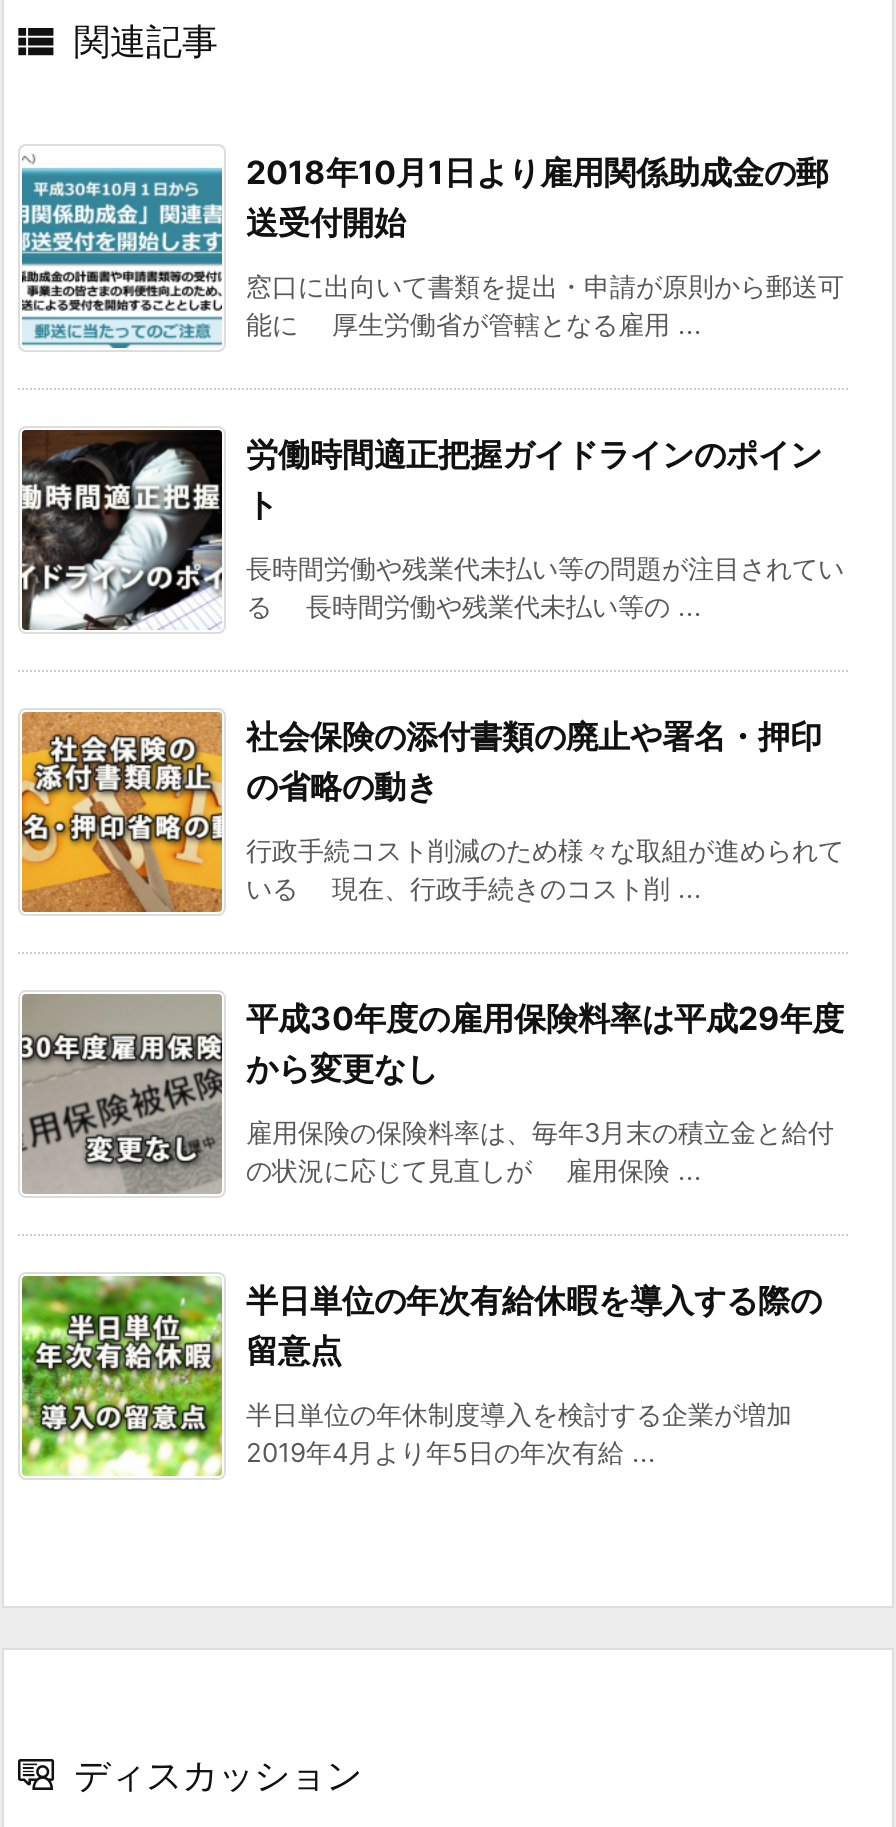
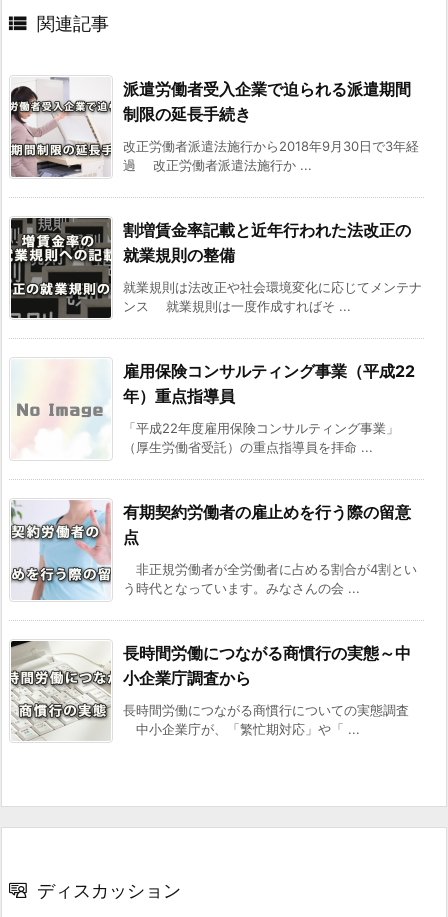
- [image]
- 2018年10月1日より雇用関係助成金の郵
- 送受付開始
+ [image]
+ 派遣労働者受入企業で迫られる派遣期間
+ 制限の延長手続き

- 窓口に出向いて書類を提出・申請が原則から郵送可
- 能に 厚生労働省が管轄となる雇用 ...
+ 改正労働者派遣法施行から2018年9月30日で3年経
+ 過 改正労働者派遣法施行か ...

- [image]
- 労働時間適正把握ガイドラインのポイン
- ト
+ [image]
+ 割増賃金率記載と近年行われた法改正の
+ 就業規則の整備

- 長時間労働や残業代未払い等の問題が注目されてい
- る 長時間労働や残業代未払い等の ...
+ 就業規則は法改正や社会環境変化に応じてメンテナ
+ ンス 就業規則は一度作成すればそ ...

- [image]
- 社会保険の添付書類の廃止や署名・押印
- の省略の動き
+ [image]
+ 雇用保険コンサルティング事業（平成22
+ 年）重点指導員

- 行政手続コスト削減のため様々な取組が進められて
- いる 現在、行政手続きのコスト削 ...
+ 「平成22年度雇用保険コンサルティング事業」
+ （厚生労働省受託）の重点指導員を拝命 ...

- [image]
- 平成30年度の雇用保険料率は平成29年度
- から変更なし
+ [image]
+ 有期契約労働者の雇止めを行う際の留意
+ 点

- 雇用保険の保険料率は、毎年3月末の積立金と給付
- の状況に応じて見直しが 雇用保険 ...
+ 非正規労働者が全労働者に占める割合が4割とい
+ う時代となっています。みなさんの会 ...

- [image]
- 半日単位の年次有給休暇を導入する際の
- 留意点
+ [image]
+ 長時間労働につながる商慣行の実態～中
+ 小企業庁調査から

- 半日単位の年休制度導入を検討する企業が増加
- 2019年4月より年5日の年次有給 ...
+ 長時間労働につながる商慣行についての実態調査
+ 中小企業庁が、「繁忙期対応」や「 ...
